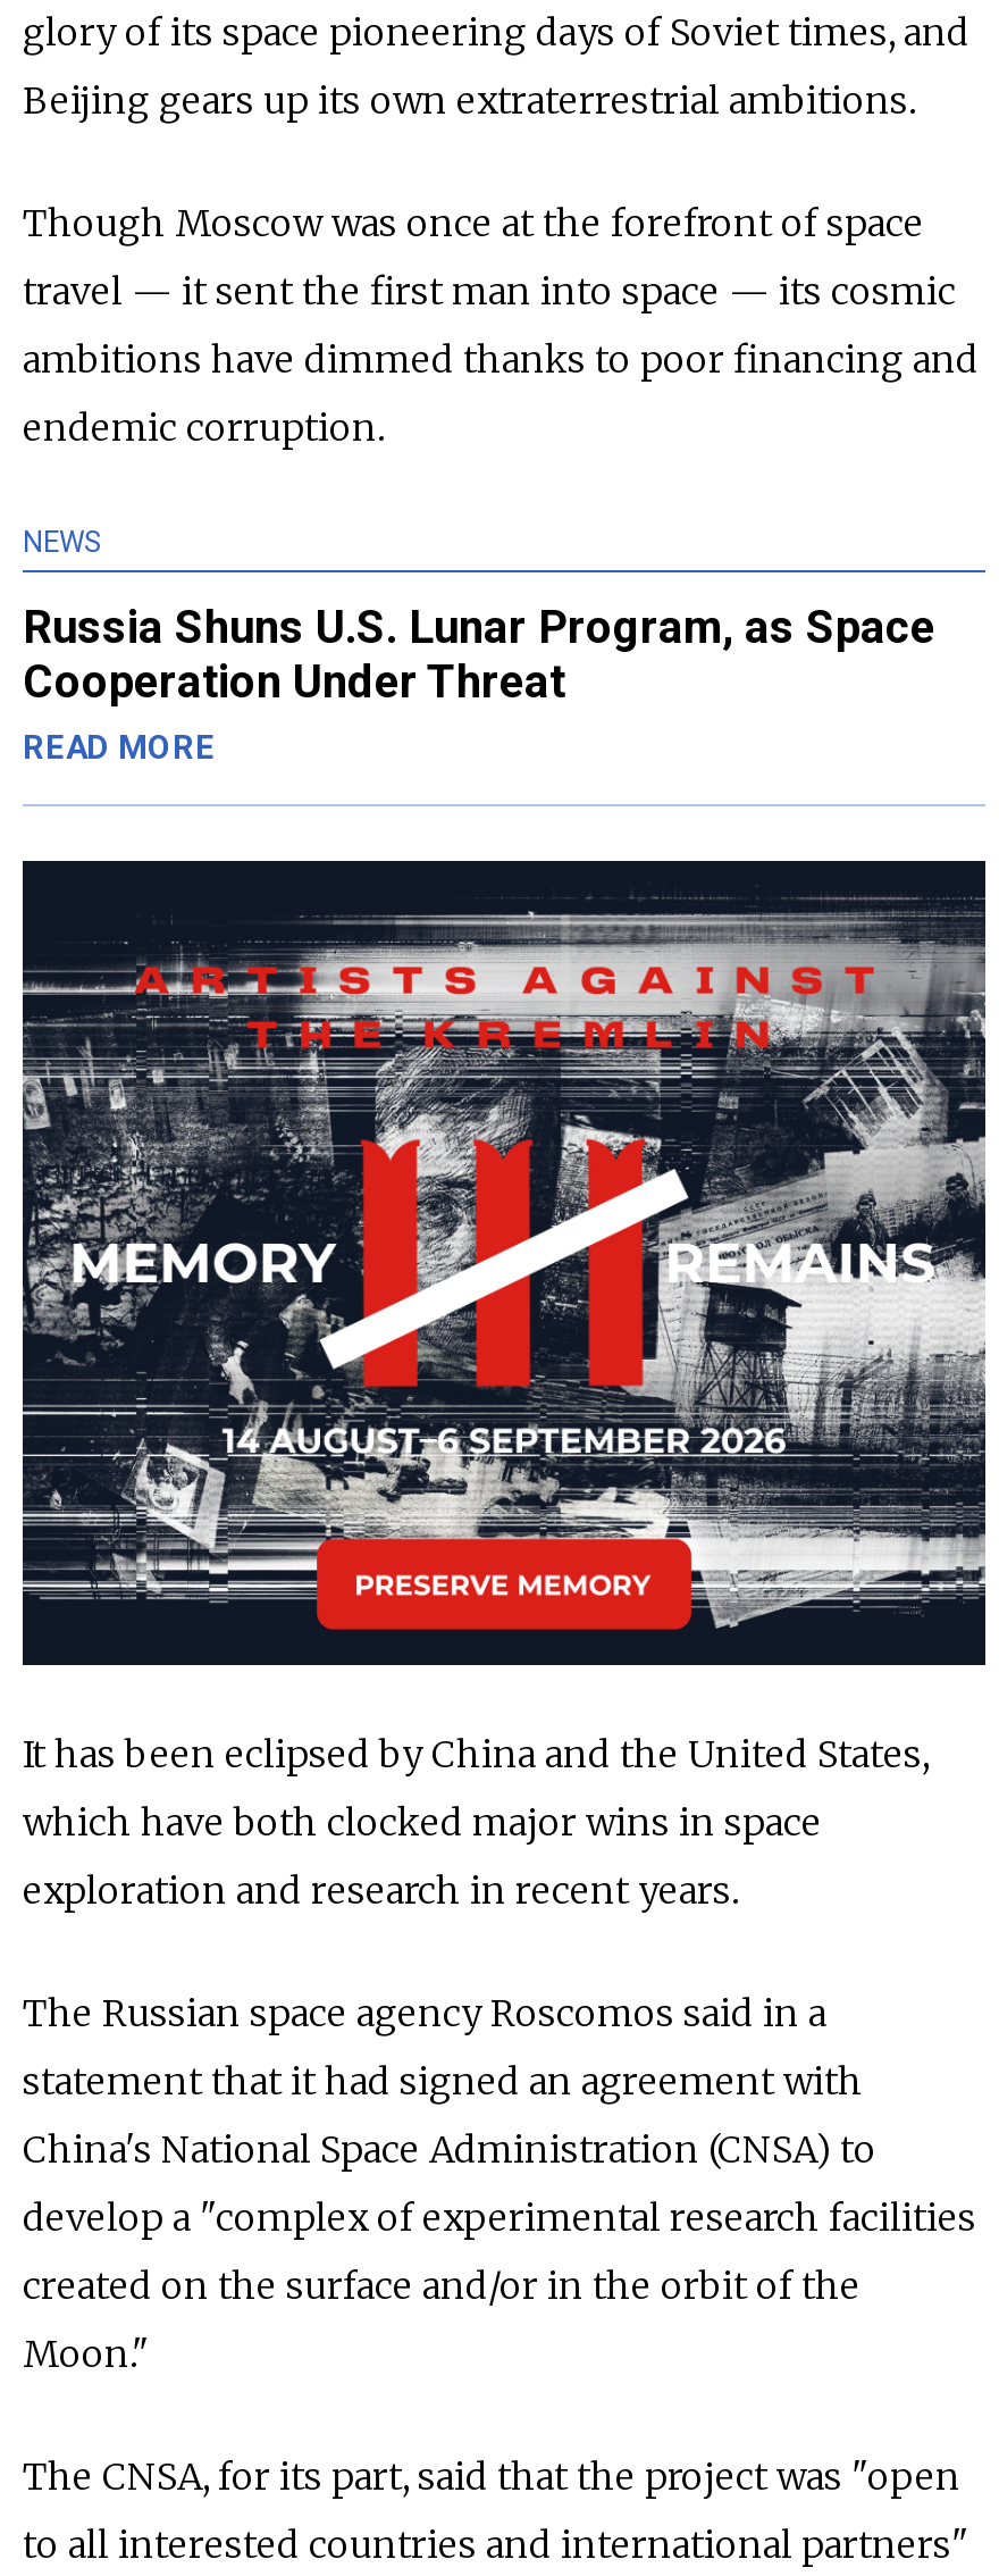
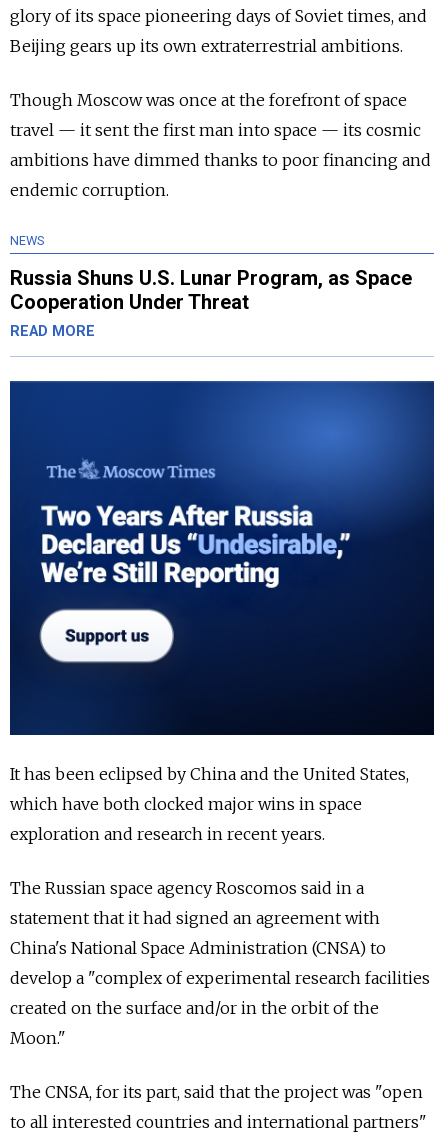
- [image]
+ [image]
